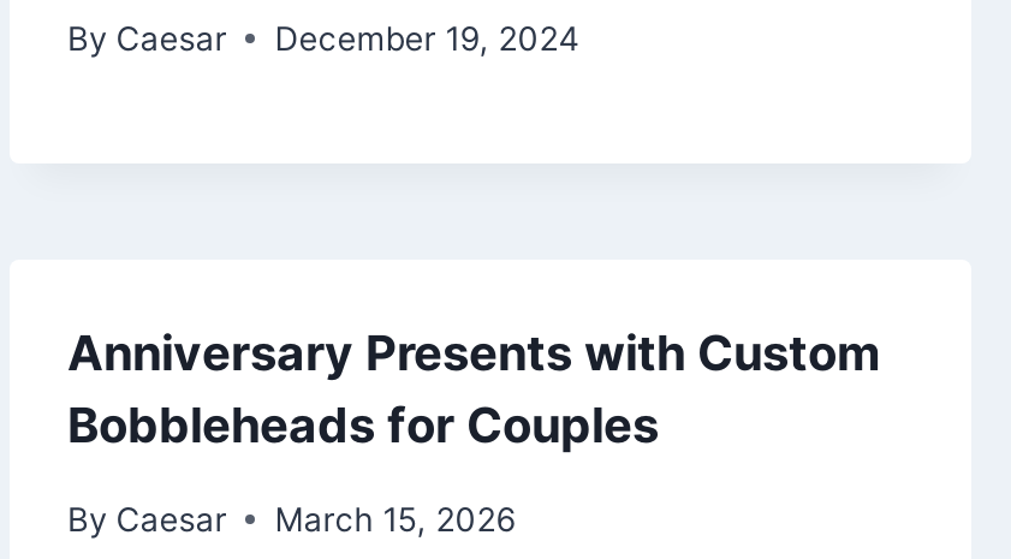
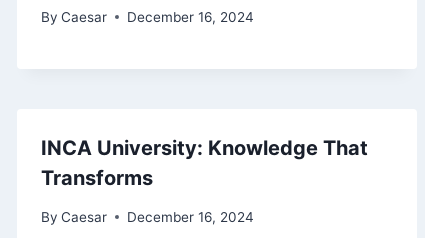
- By Caesar December 19, 2024
+ By Caesar December 16, 2024

- Anniversary Presents with Custom
- Bobbleheads for Couples
+ INCA University: Knowledge That
+ Transforms

- By Caesar March 15, 2026
+ By Caesar December 16, 2024
